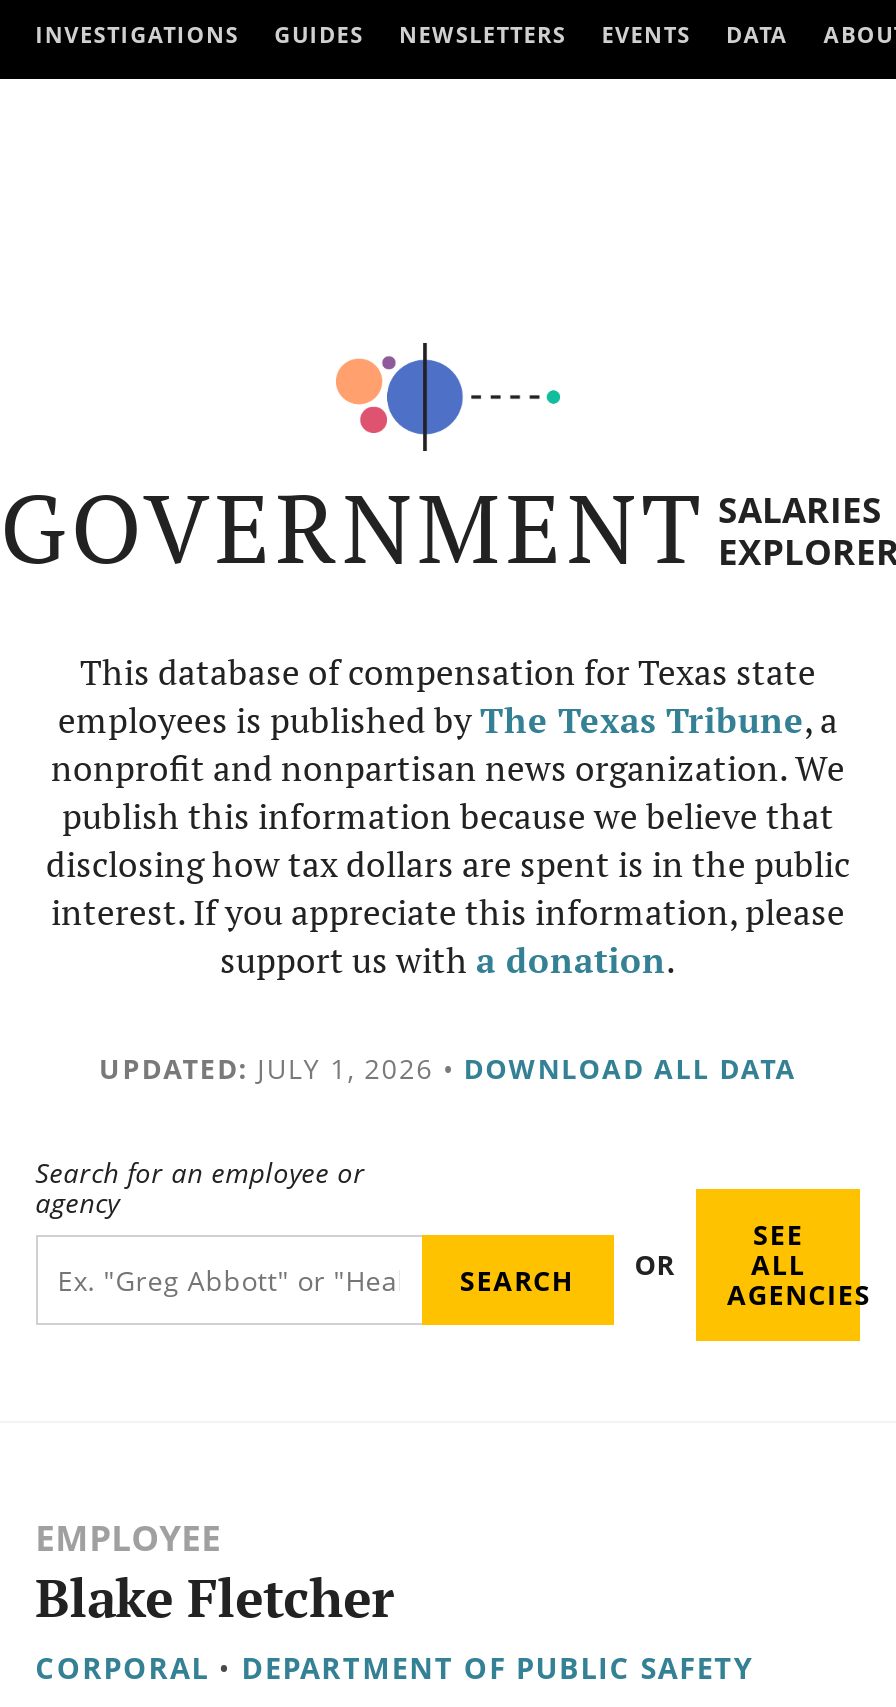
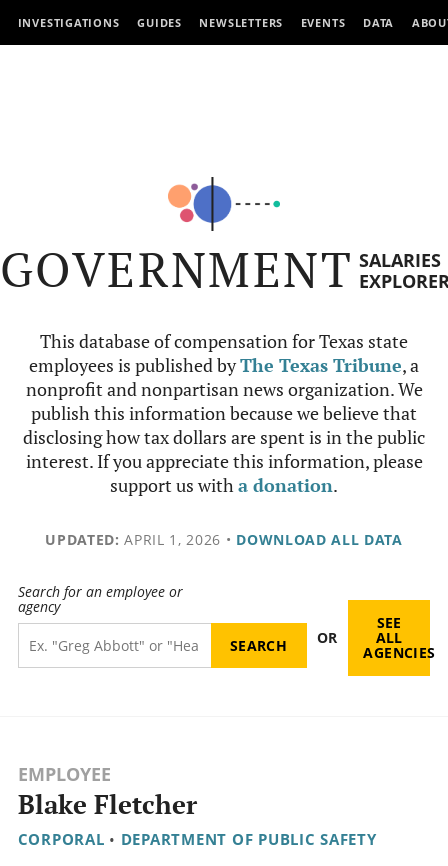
- UPDATED: JULY 1, 2026 • DOWNLOAD ALL DATA
+ UPDATED: APRIL 1, 2026 • DOWNLOAD ALL DATA
